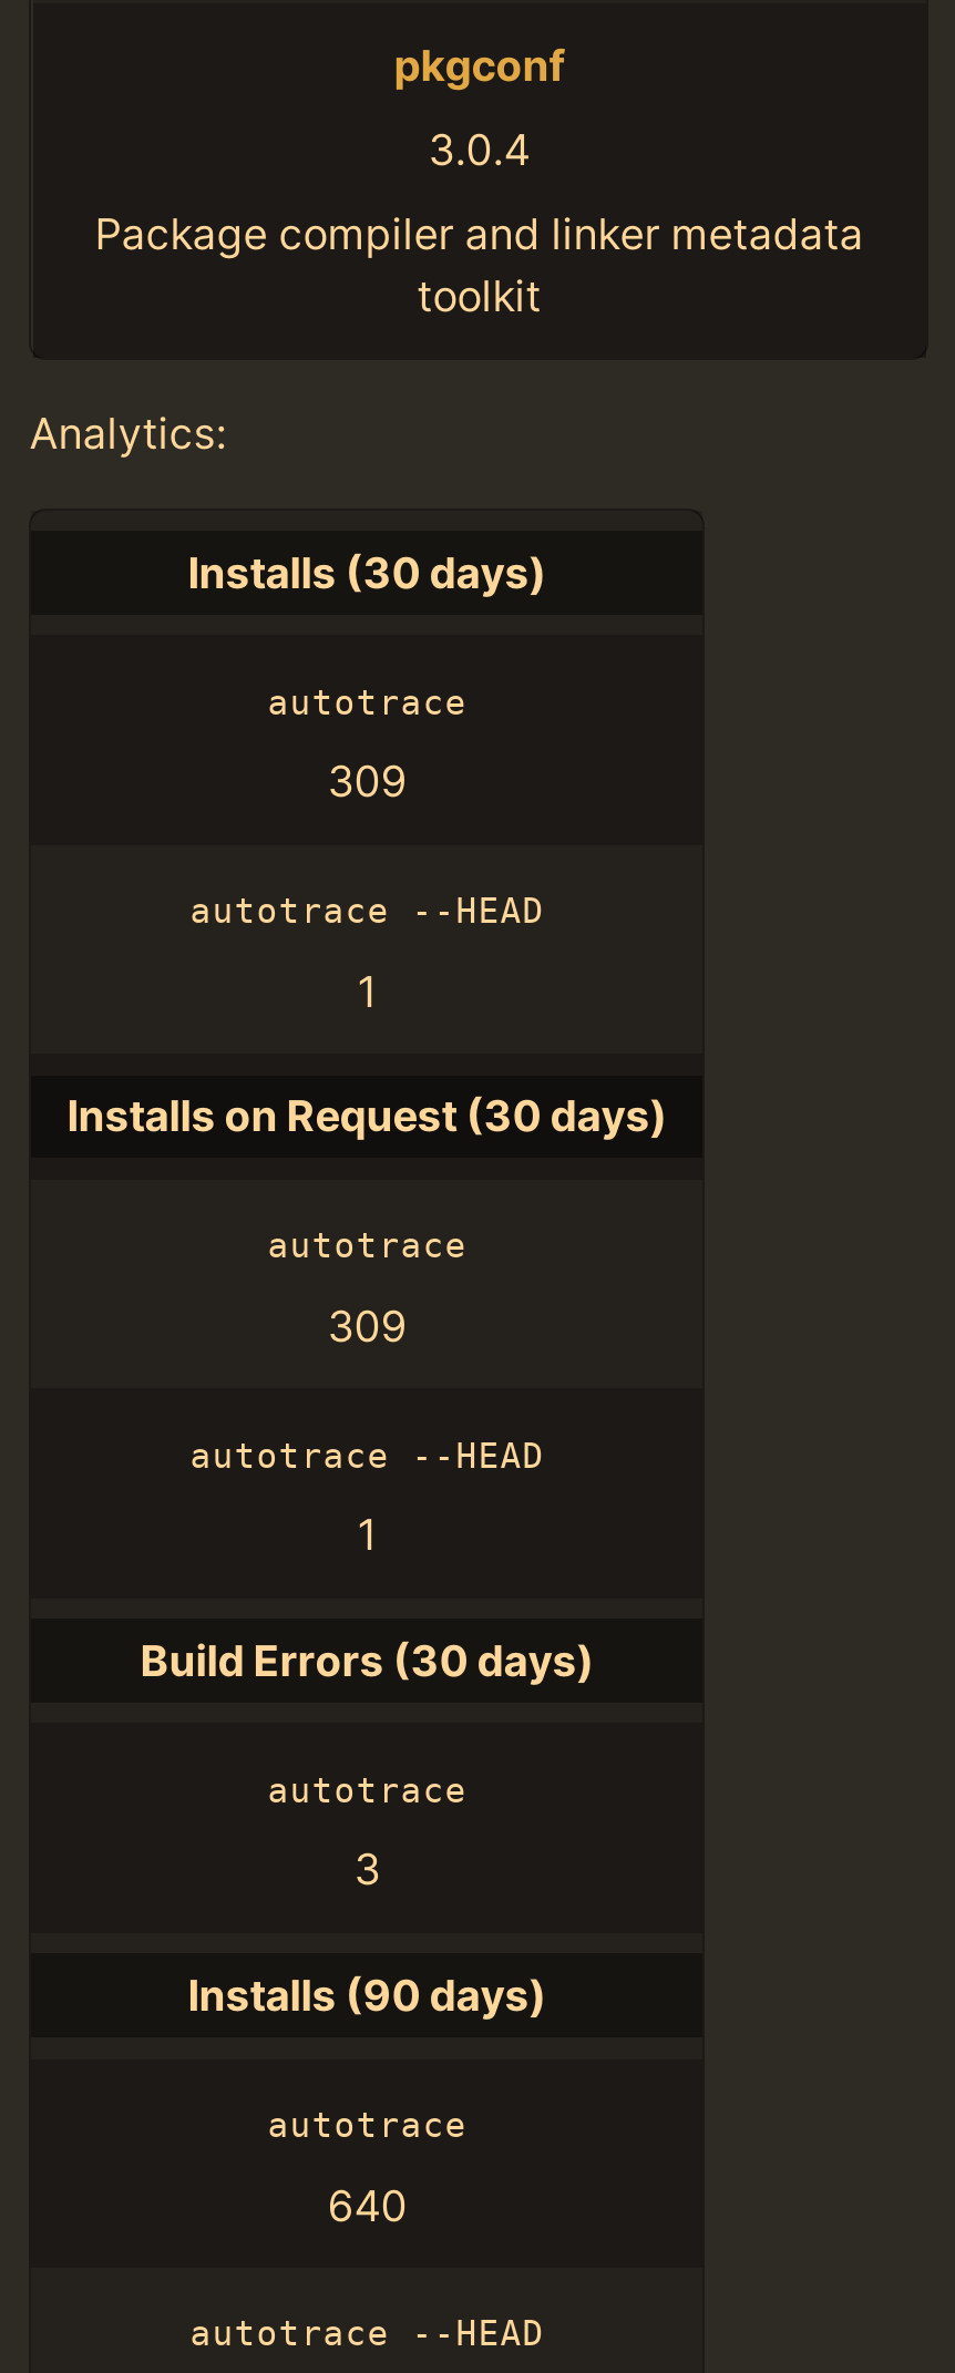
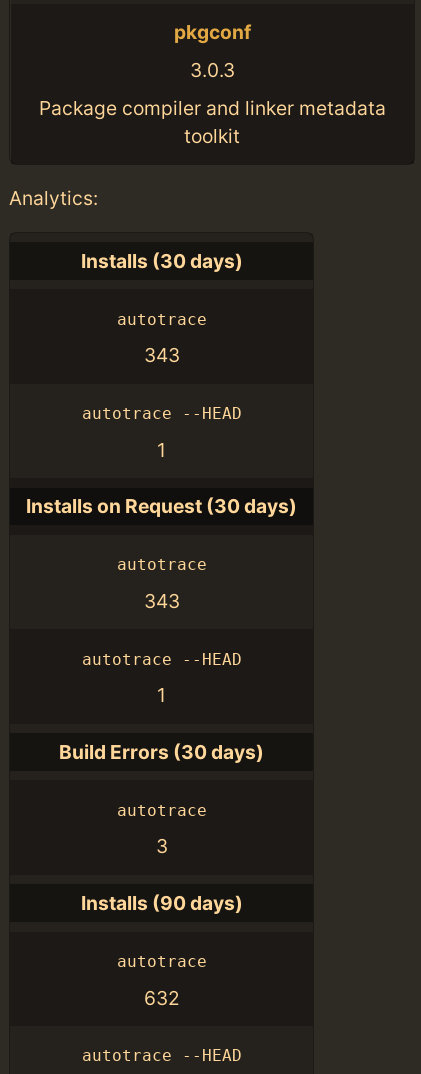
- 3.0.4
+ 3.0.3

- 309
+ 343

- 309
+ 343

- 640
+ 632
